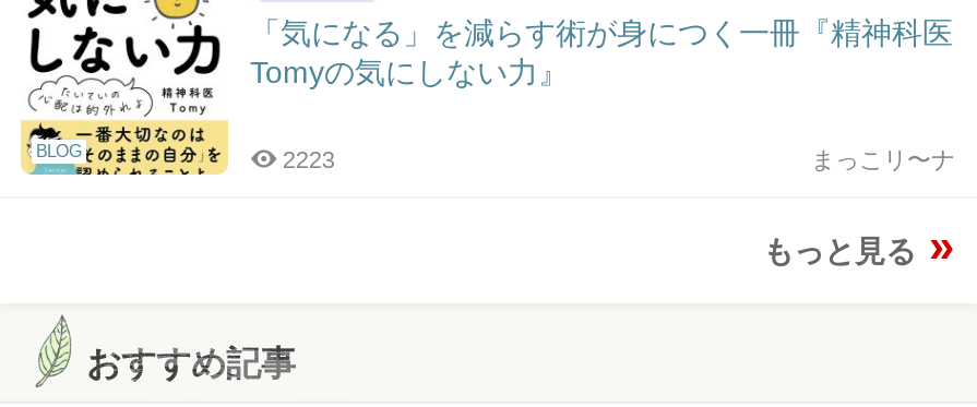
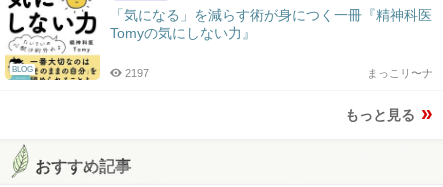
- 2223
+ 2197
